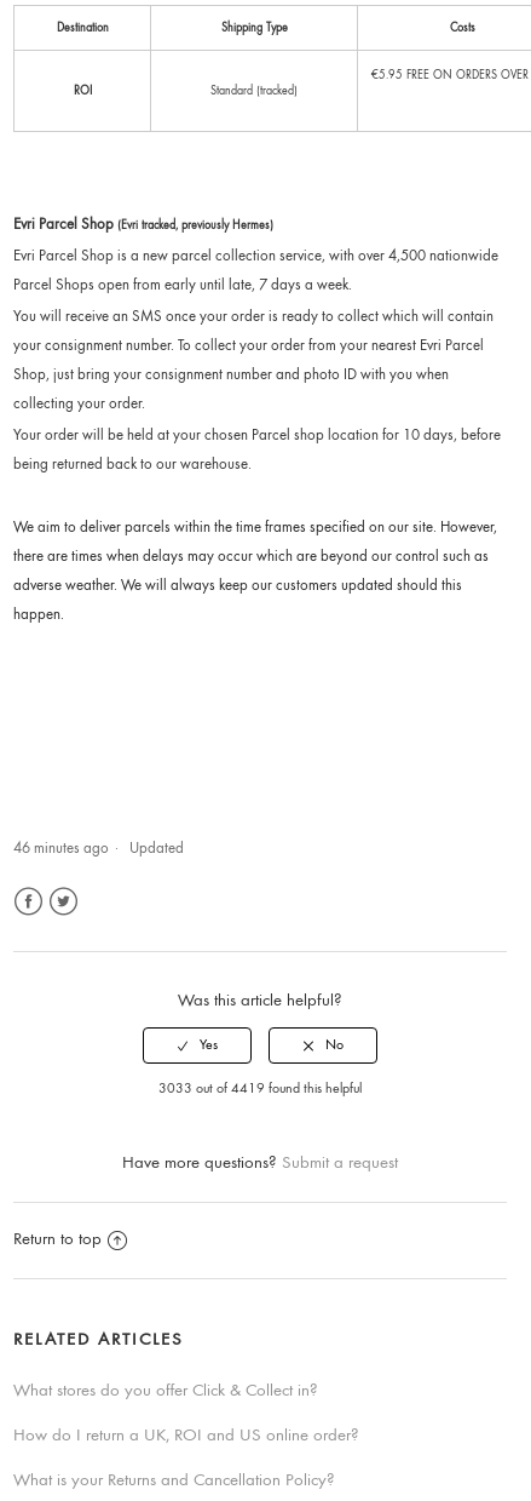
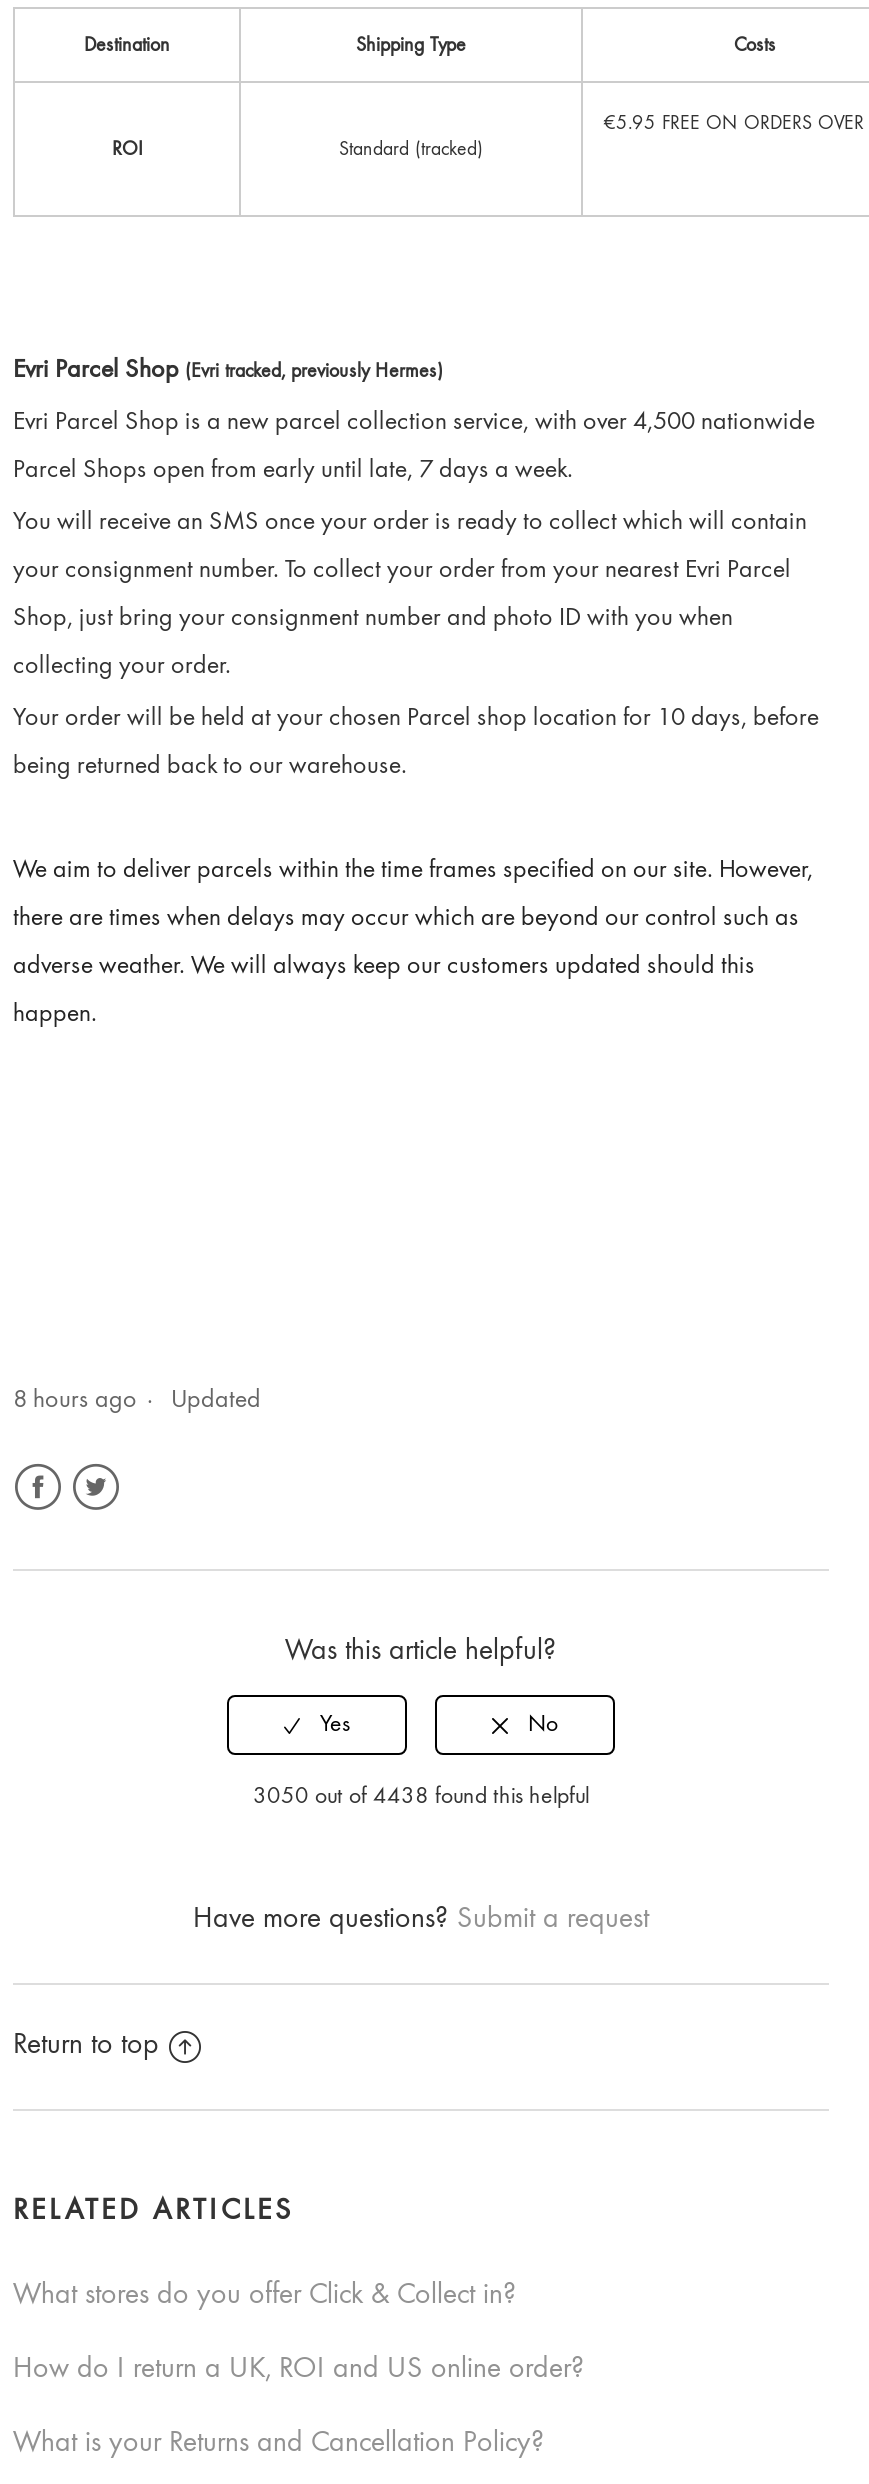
- 46 minutes ago Updated
+ 8 hours ago Updated

- 3033 out of 4419 found this helpful
+ 3050 out of 4438 found this helpful
